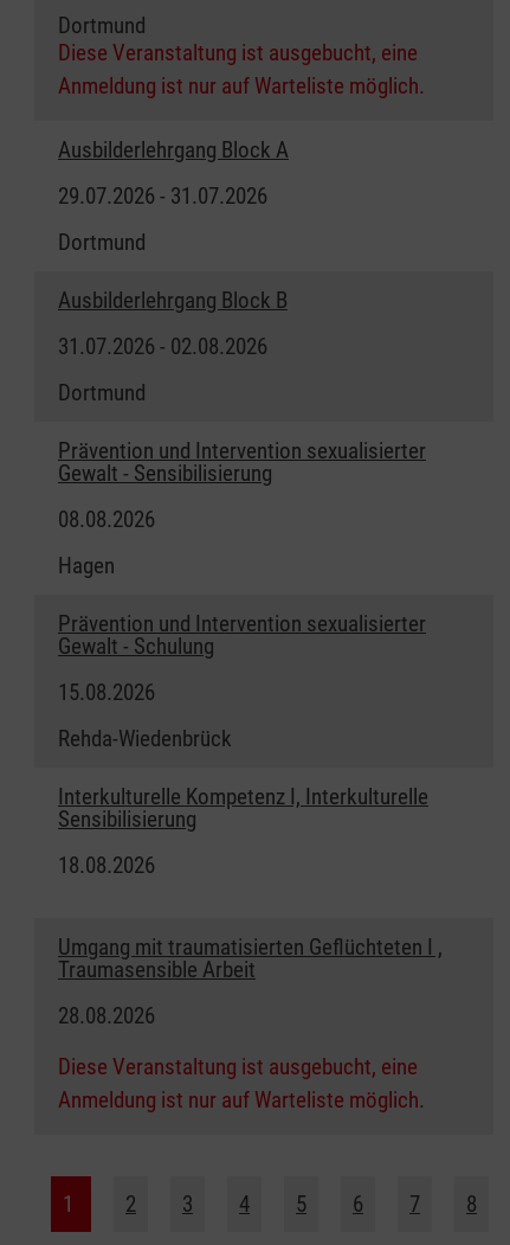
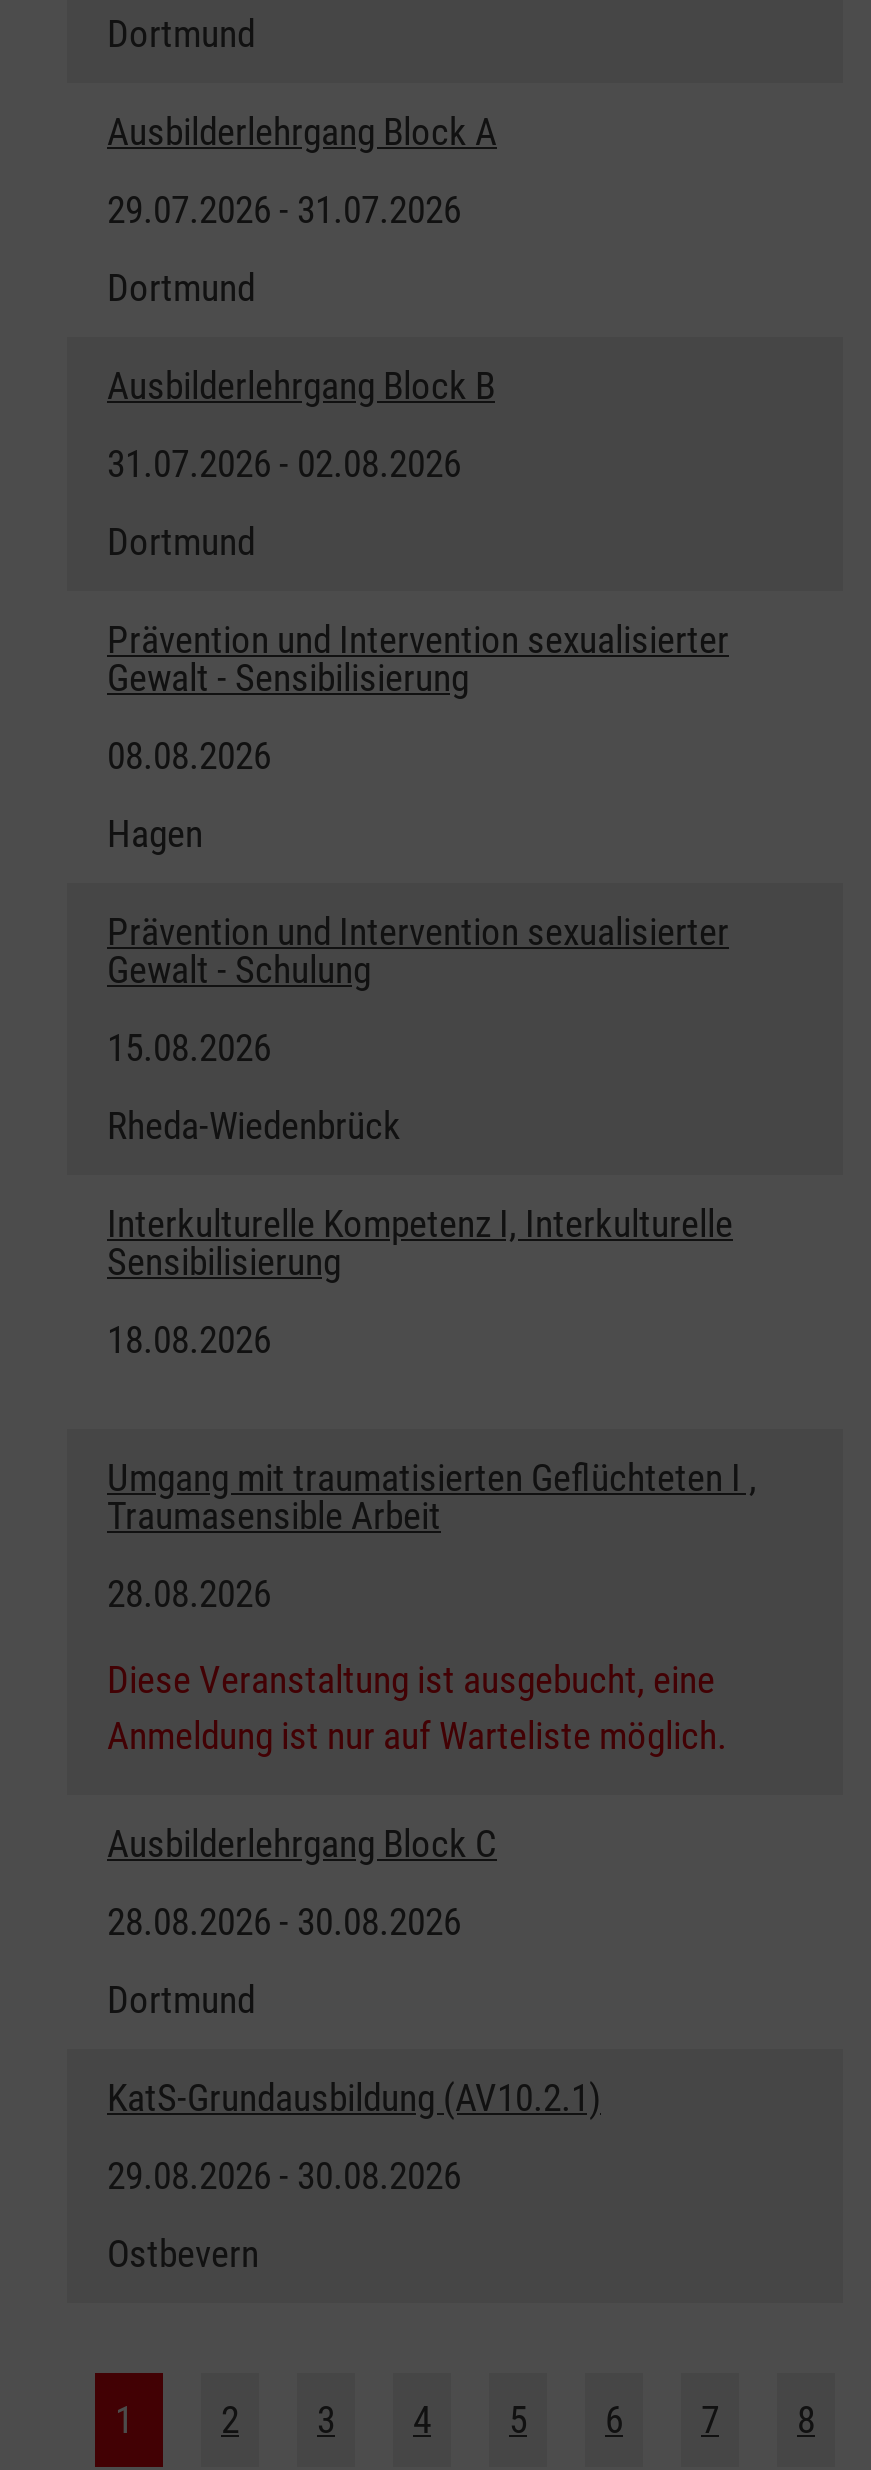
- Diese Veranstaltung ist ausgebucht, eine
- Anmeldung ist nur auf Warteliste möglich.

moved up: Ausbilderlehrgang Block A | 29.07.2026 - 31.07.2026 | Dortmund | ... | Gewalt - Schulung | 15.08.2026

- Rehda-Wiedenbrück
+ Rheda-Wiedenbrück

moved up: Interkulturelle Kompetenz I, Interkulturelle | Sensibilisierung | 18.08.2026 | Umgang mit traumatisierten Geflüchteten I , | Traumasensible Arbeit | 28.08.2026 | Diese Veranstaltung ist ausgebucht, eine | Anmeldung ist nur auf Warteliste möglich.

+ Ausbilderlehrgang Block C
+ 28.08.2026 - 30.08.2026
+ Dortmund
+ KatS-Grundausbildung (AV10.2.1)
+ 29.08.2026 - 30.08.2026
+ Ostbevern
